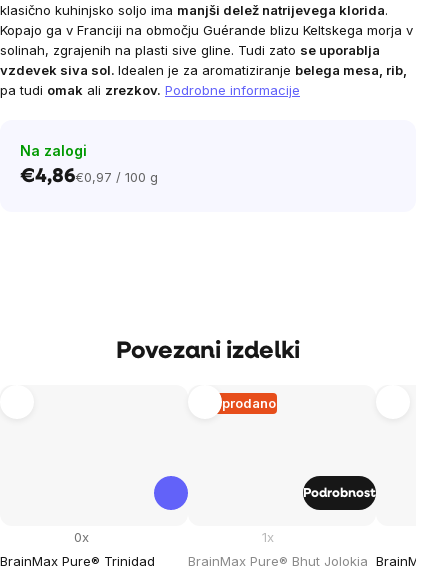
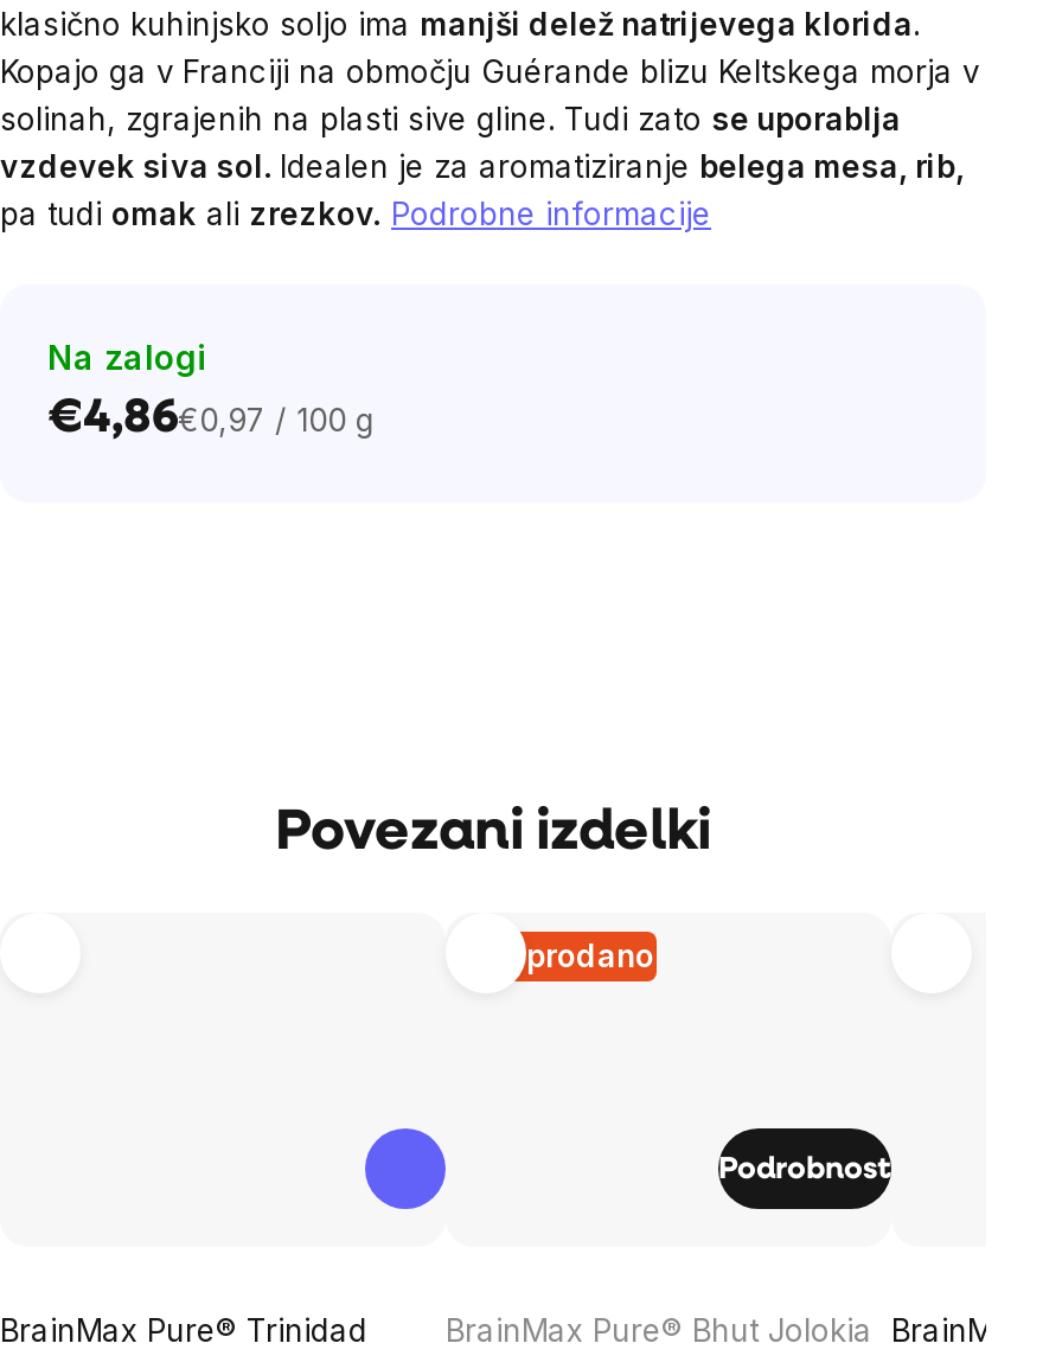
- 0x

- 1x
